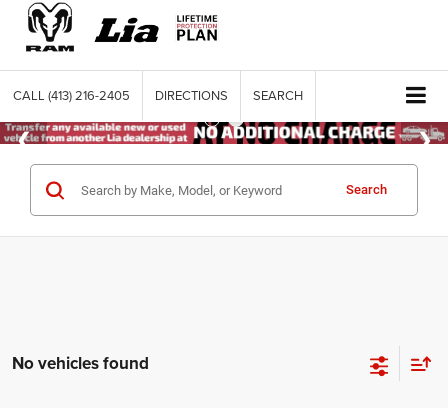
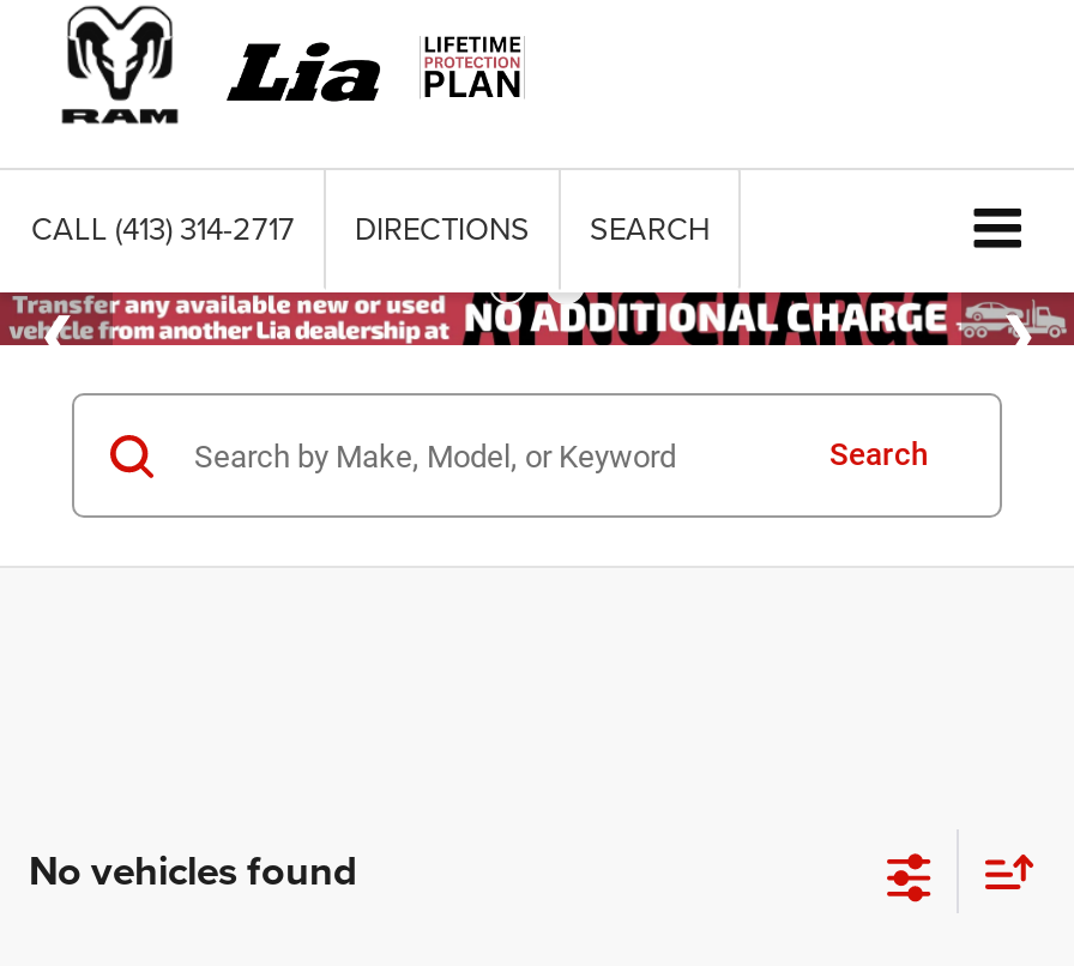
- CALL (413) 216-2405 DIRECTIONS SEARCH
+ CALL (413) 314-2717 DIRECTIONS SEARCH
